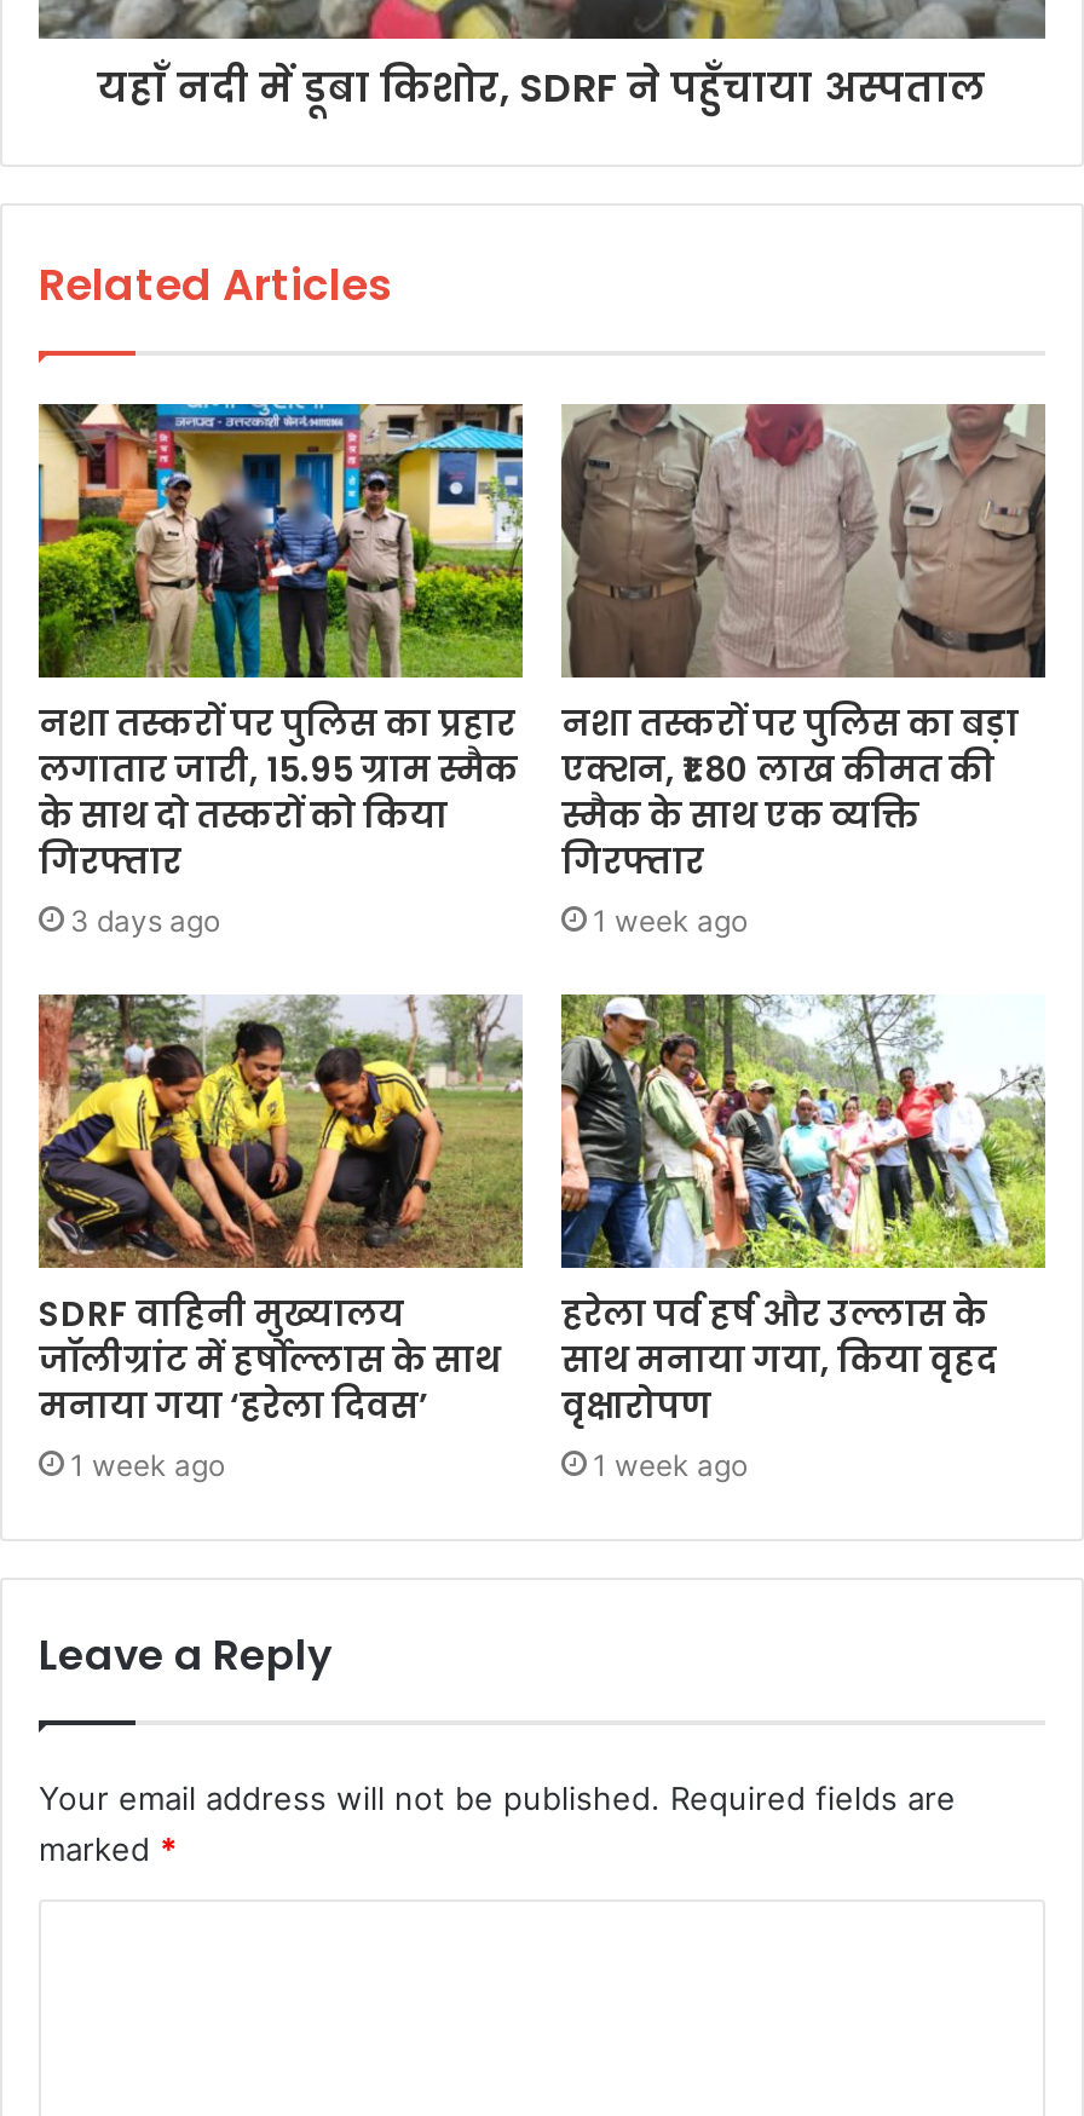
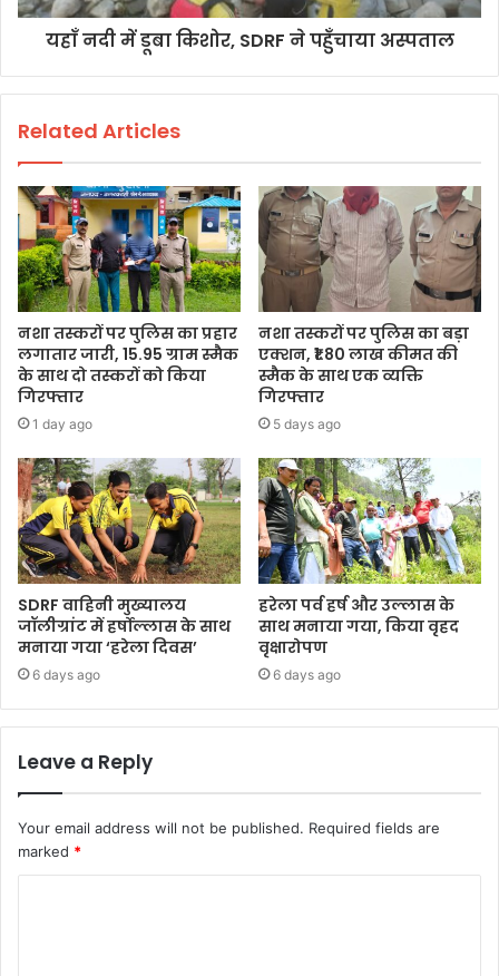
- 3 days ago
+ 1 day ago

- 1 week ago
+ 5 days ago

- 1 week ago
+ 6 days ago

- 1 week ago
+ 6 days ago
